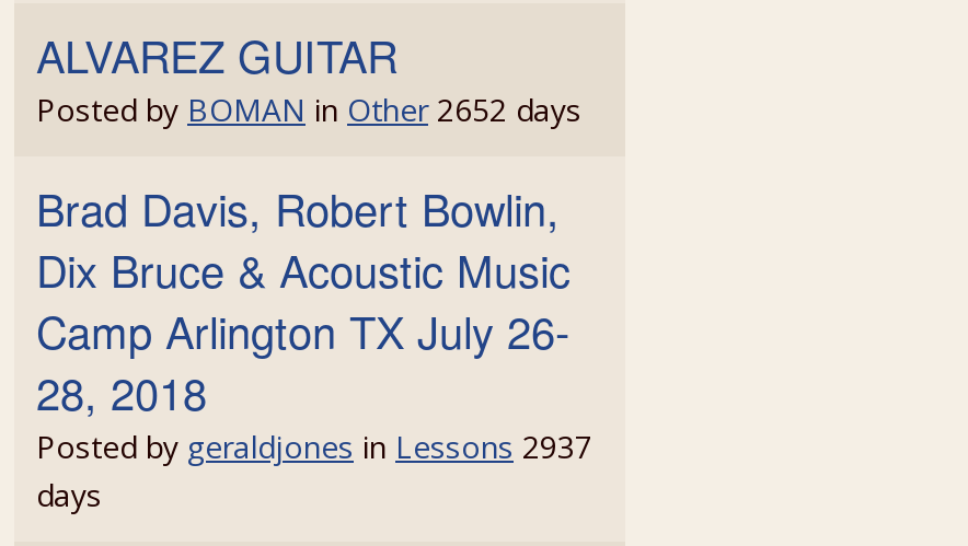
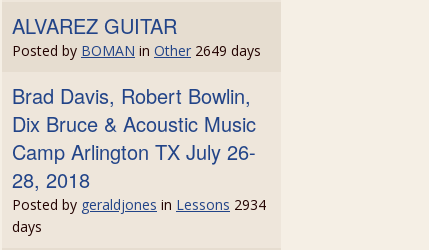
- Posted by BOMAN in Other 2652 days
+ Posted by BOMAN in Other 2649 days

- Posted by geraldjones in Lessons 2937
+ Posted by geraldjones in Lessons 2934
